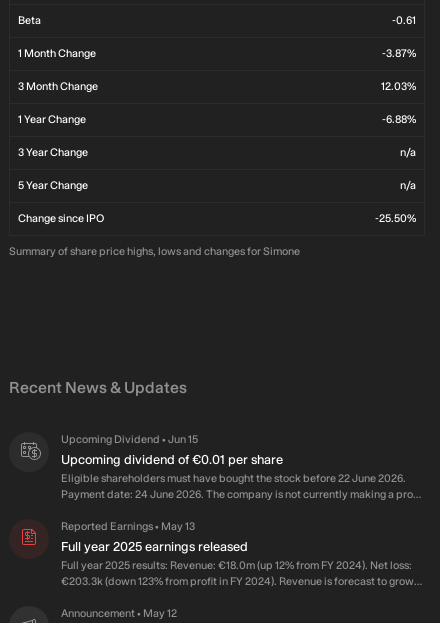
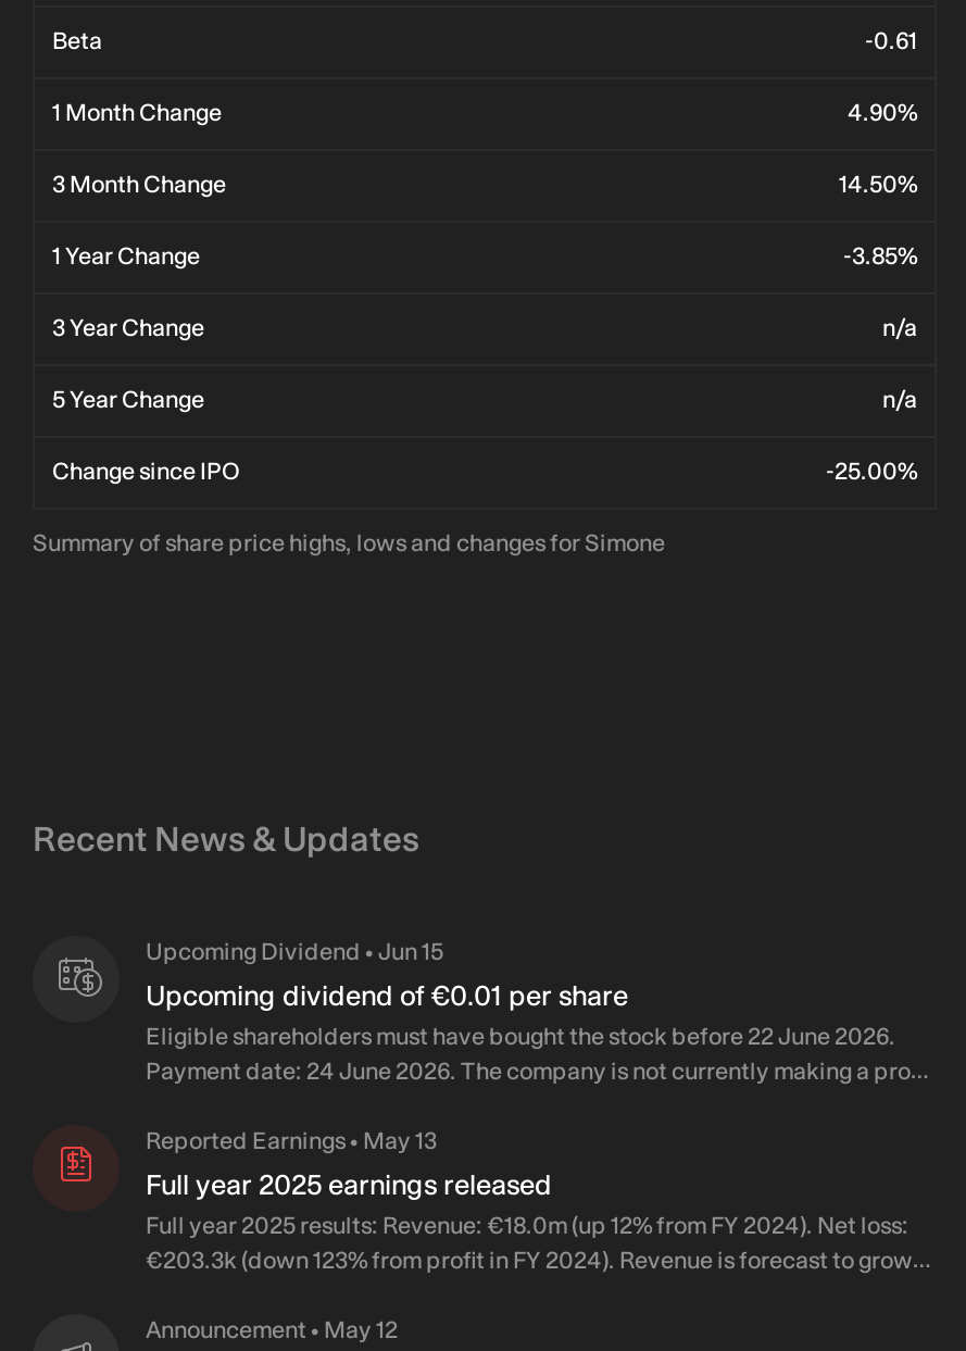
- -3.87%
+ 4.90%

- 12.03%
+ 14.50%

- -6.88%
+ -3.85%

- -25.50%
+ -25.00%
